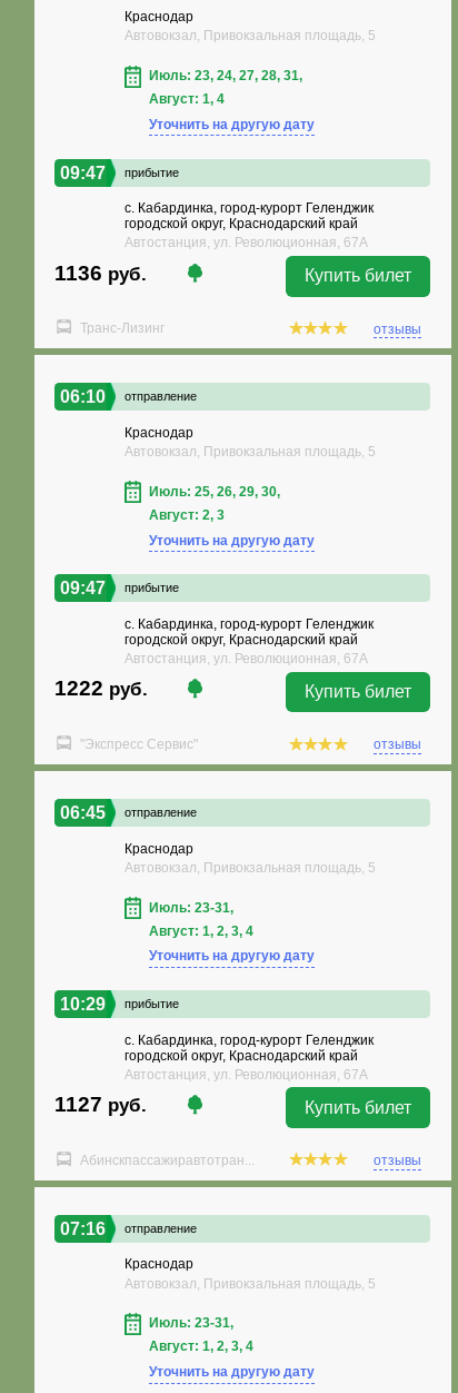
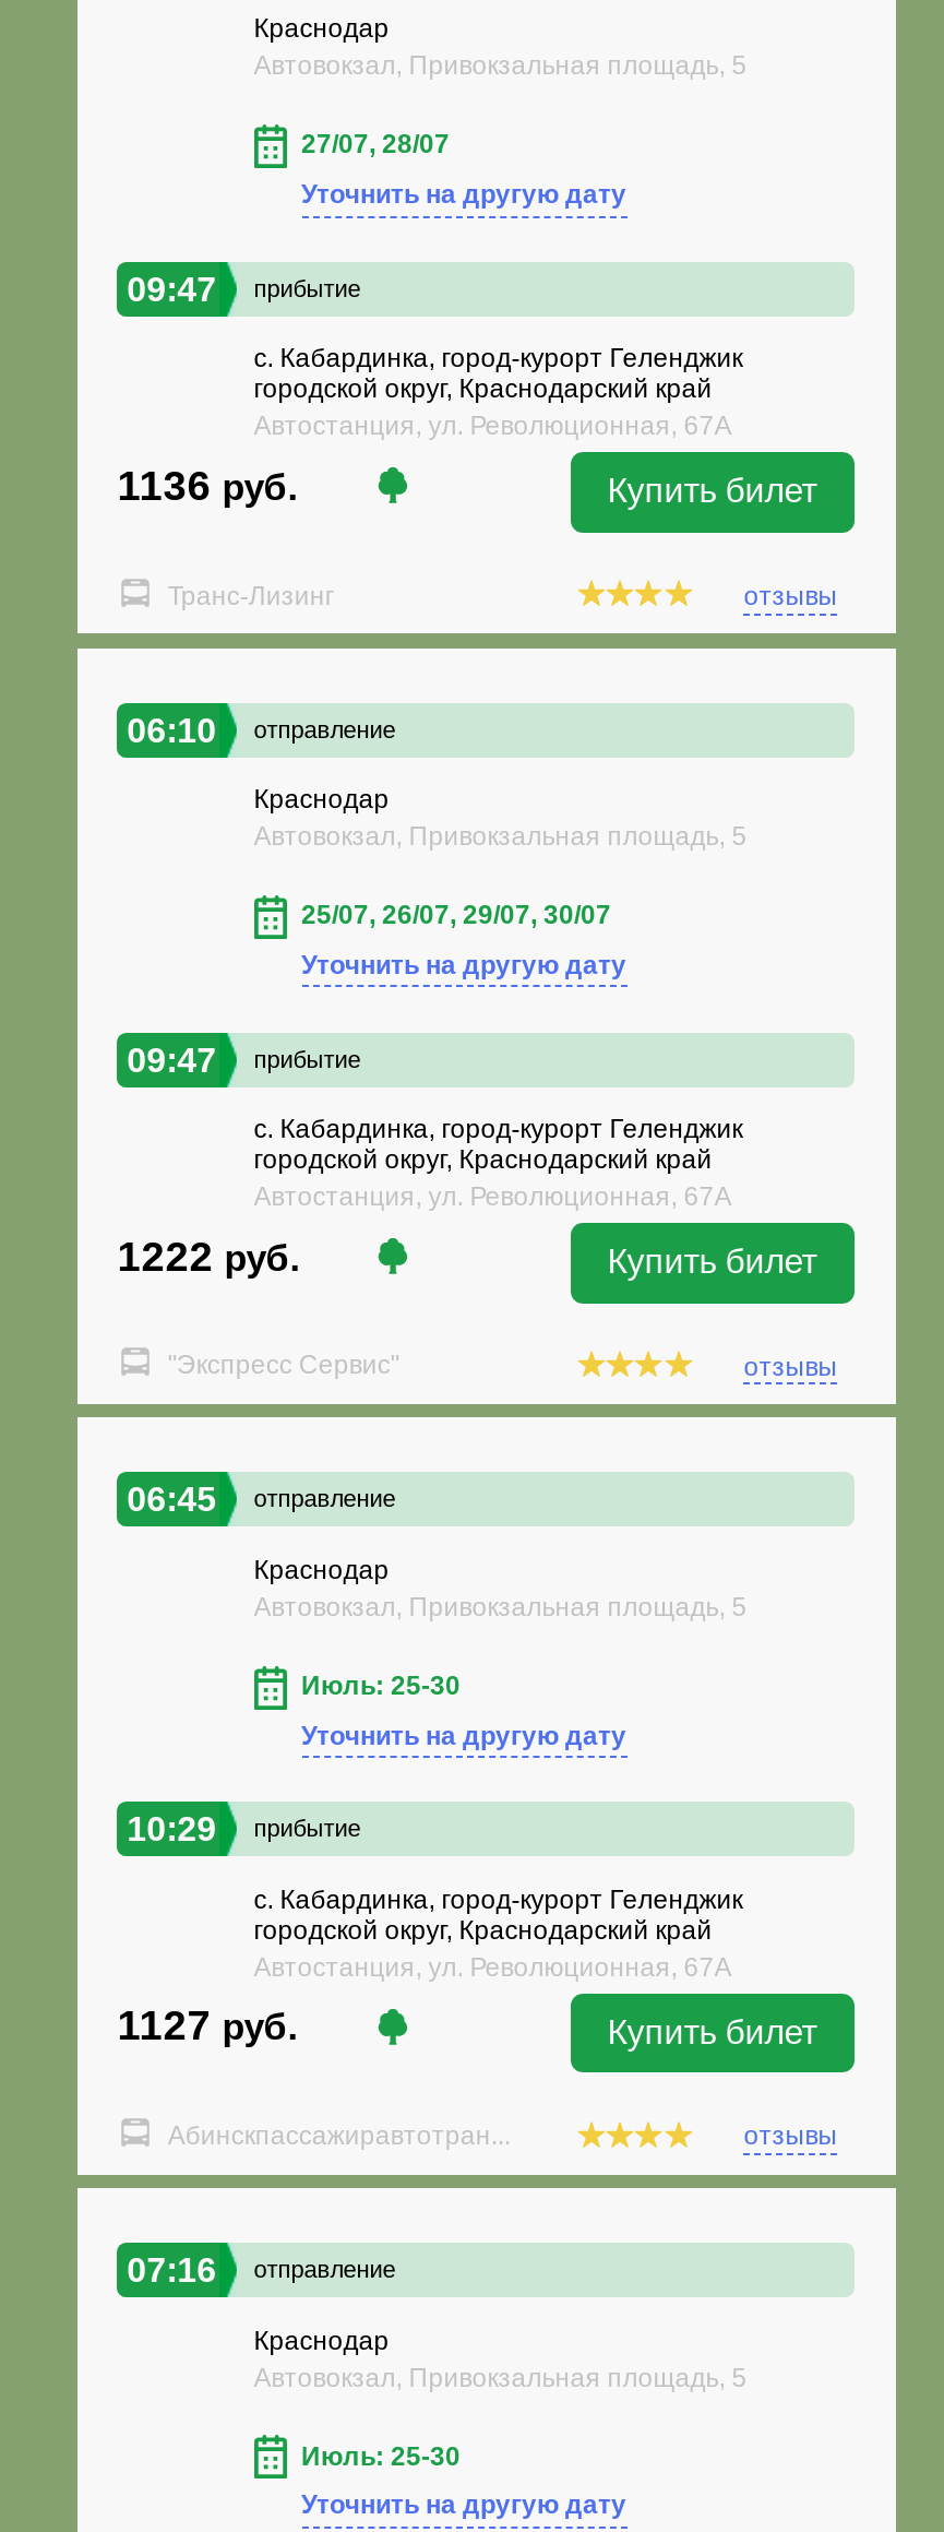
- Июль: 23, 24, 27, 28, 31,
- Август: 1, 4
+ 27/07, 28/07

- Июль: 25, 26, 29, 30,
- Август: 2, 3
+ 25/07, 26/07, 29/07, 30/07

- Июль: 23-31,
- Август: 1, 2, 3, 4
+ Июль: 25-30

- Июль: 23-31,
- Август: 1, 2, 3, 4
+ Июль: 25-30
